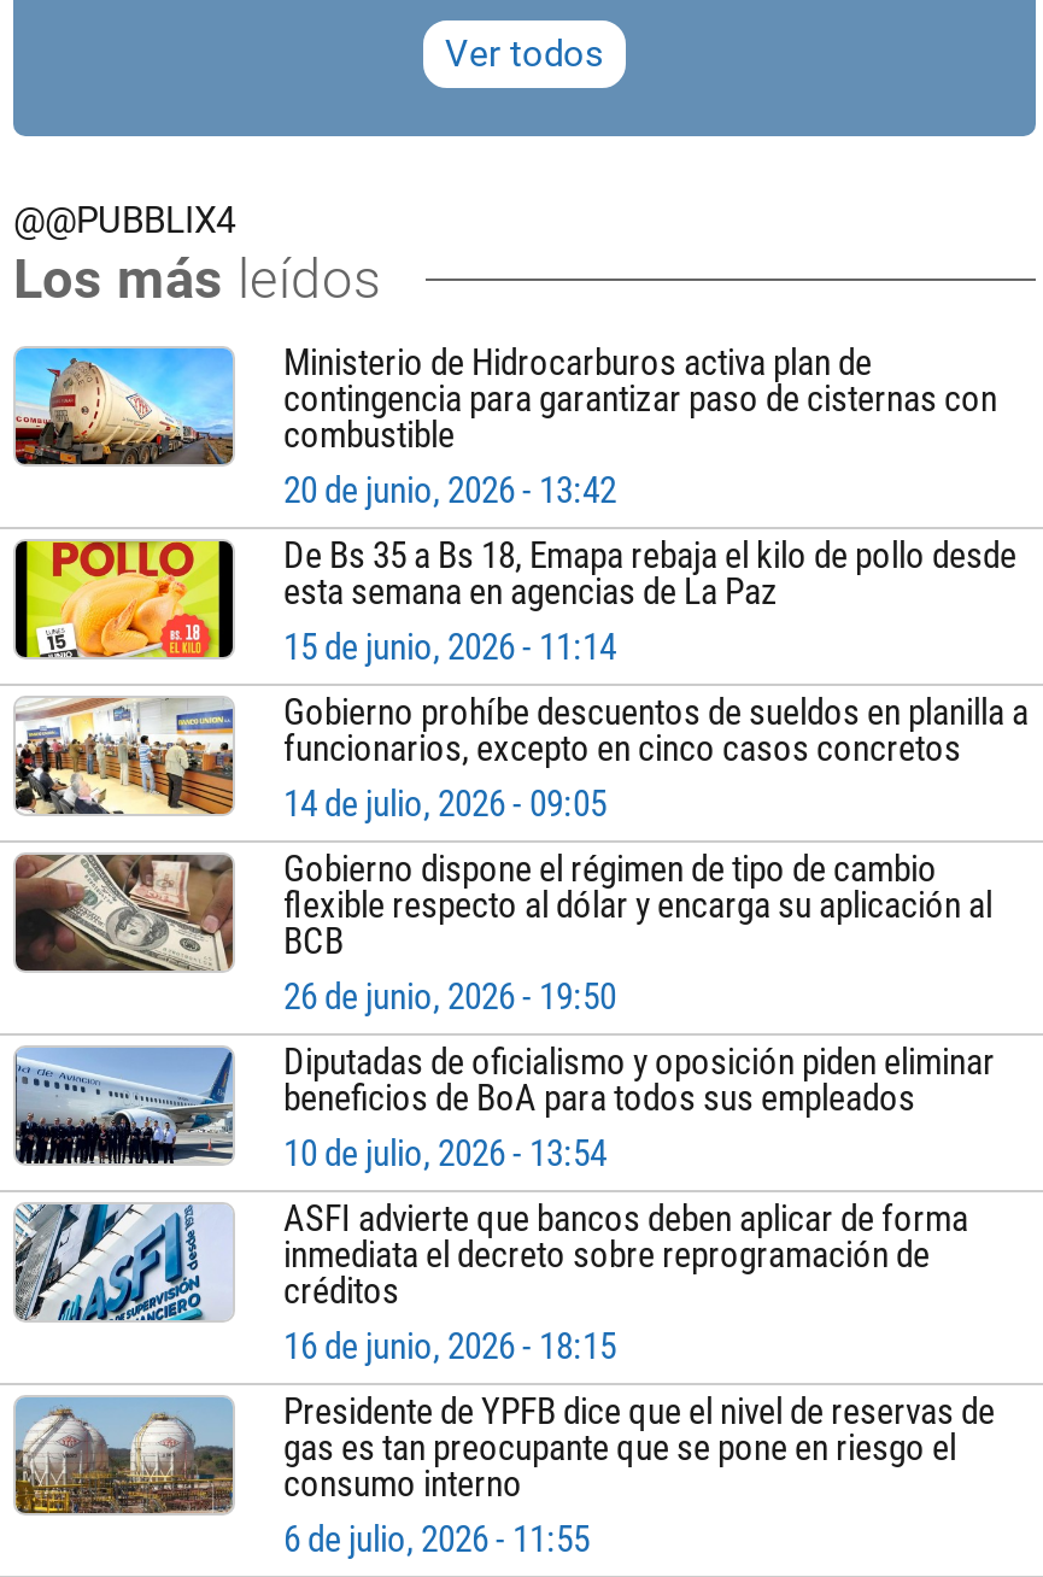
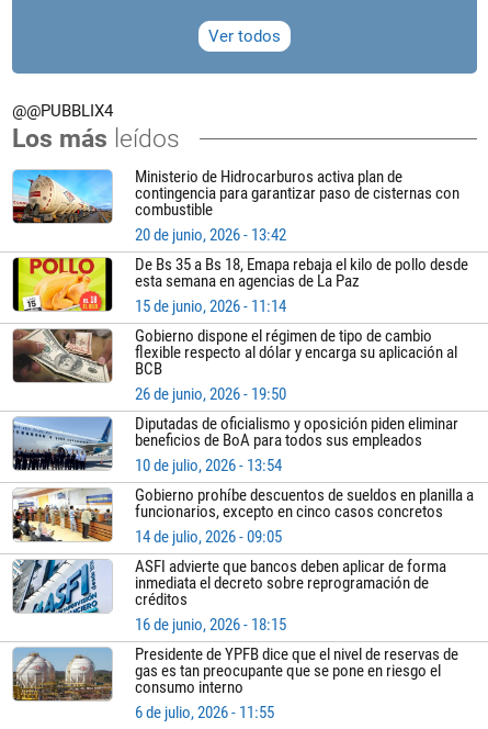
moved down: [image] | Gobierno prohíbe descuentos de sueldos en planilla a | funcionarios, excepto en cinco casos concretos | 14 de julio, 2026 - 09:05

moved up: [image] | Gobierno dispone el régimen de tipo de cambio | flexible respecto al dólar y encarga su aplicación al | BCB | 26 de junio, 2026 - 19:50 | Diputadas de oficialismo y oposición piden eliminar | beneficios de BoA para todos sus empleados | 10 de julio, 2026 - 13:54
